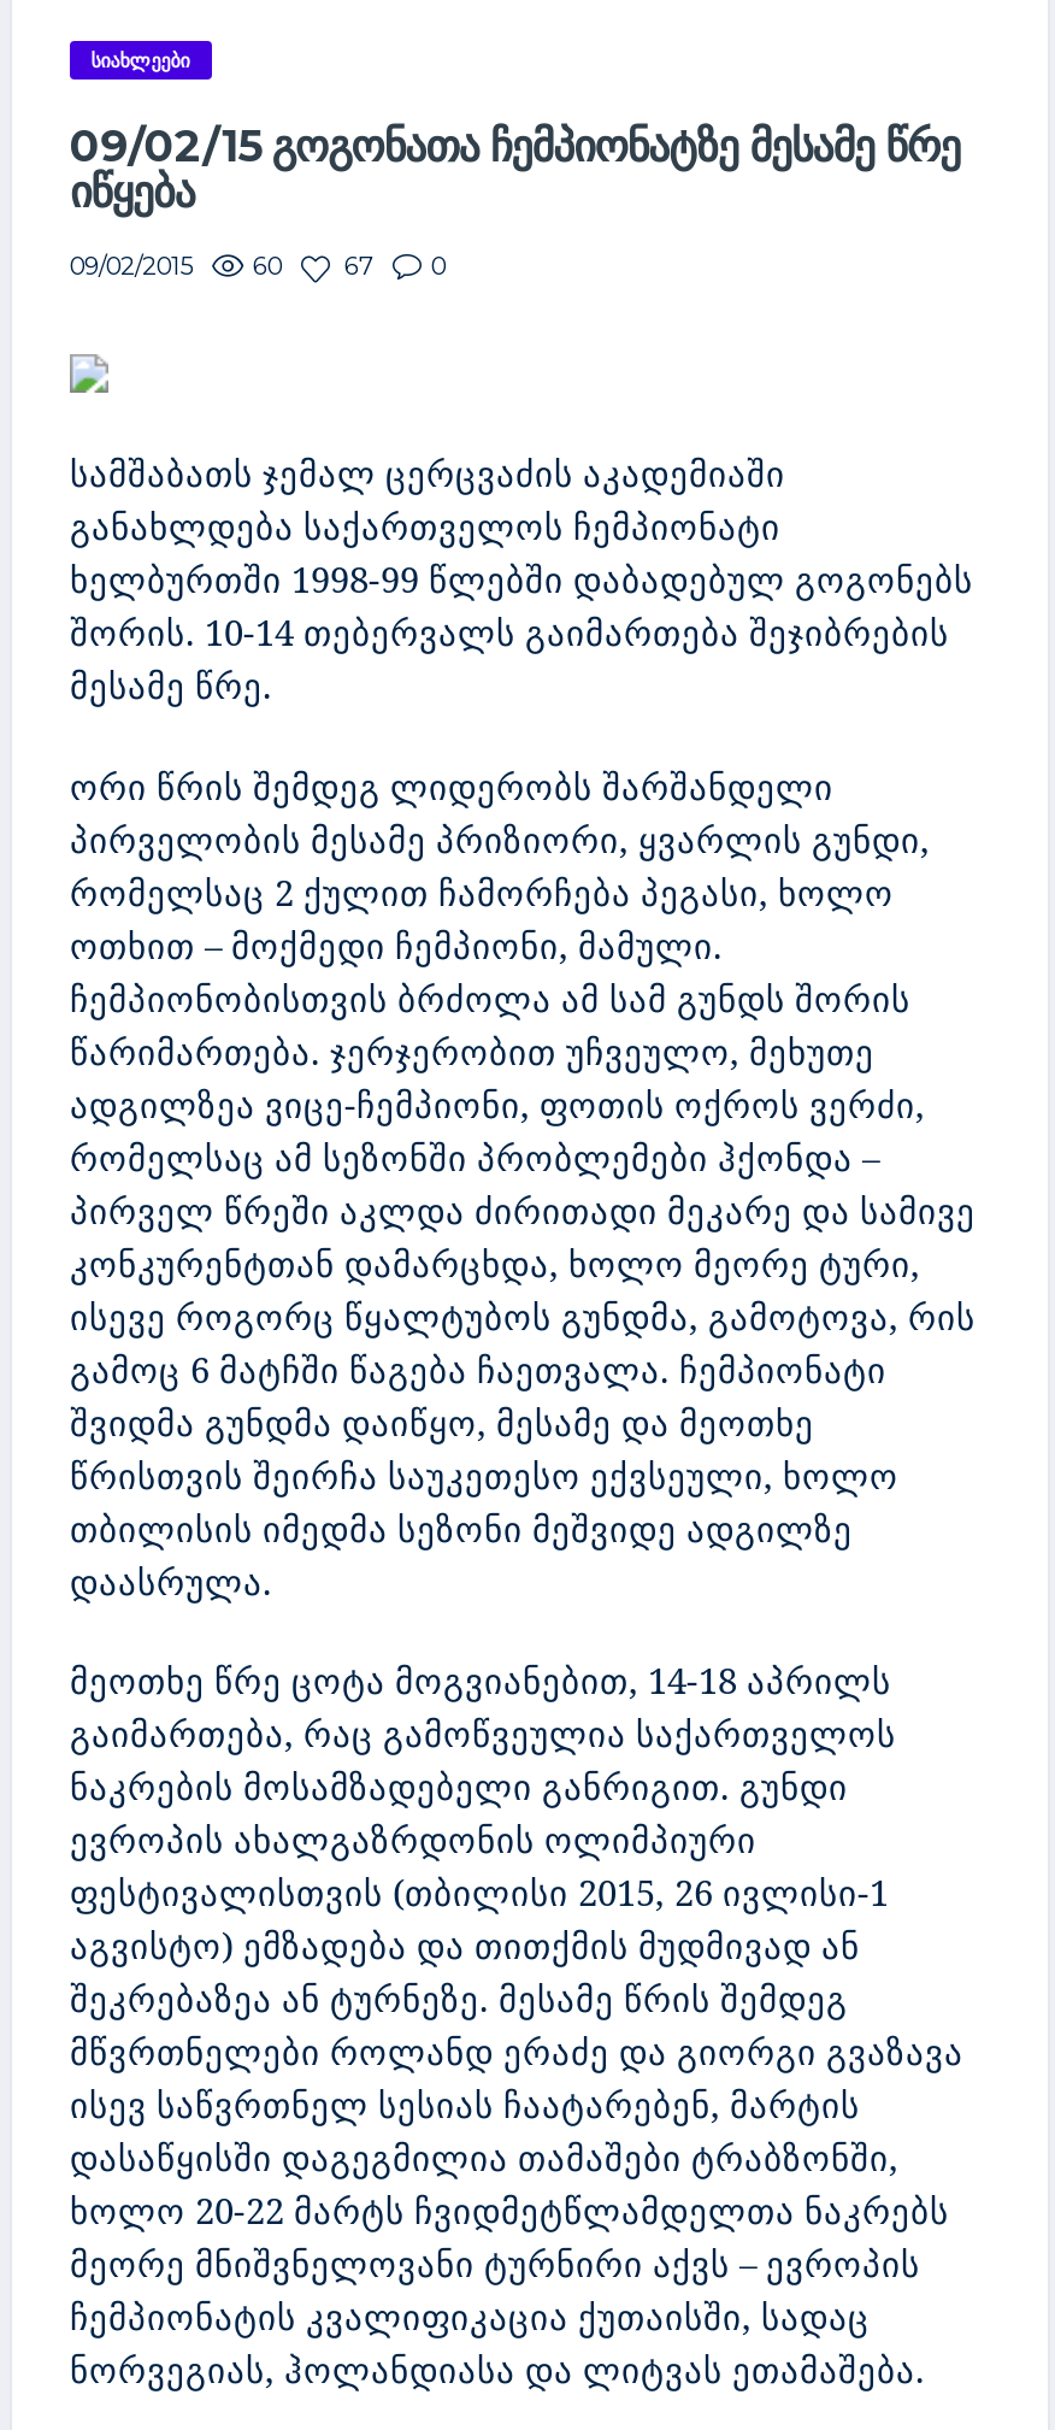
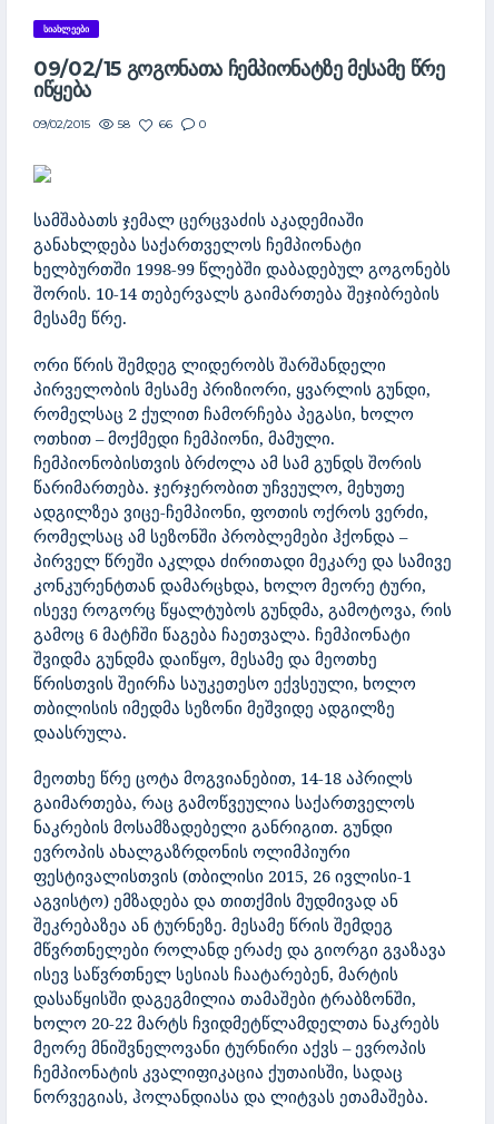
- 60
+ 58

- 67
+ 66
